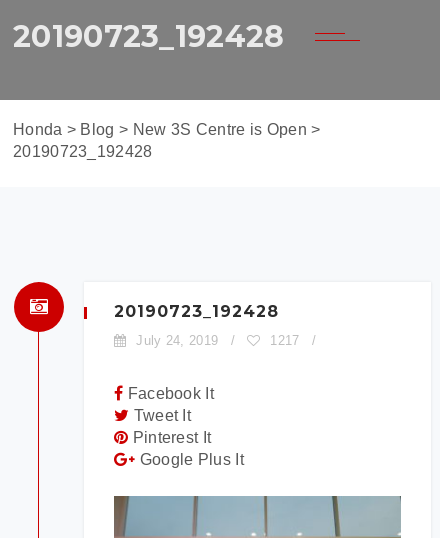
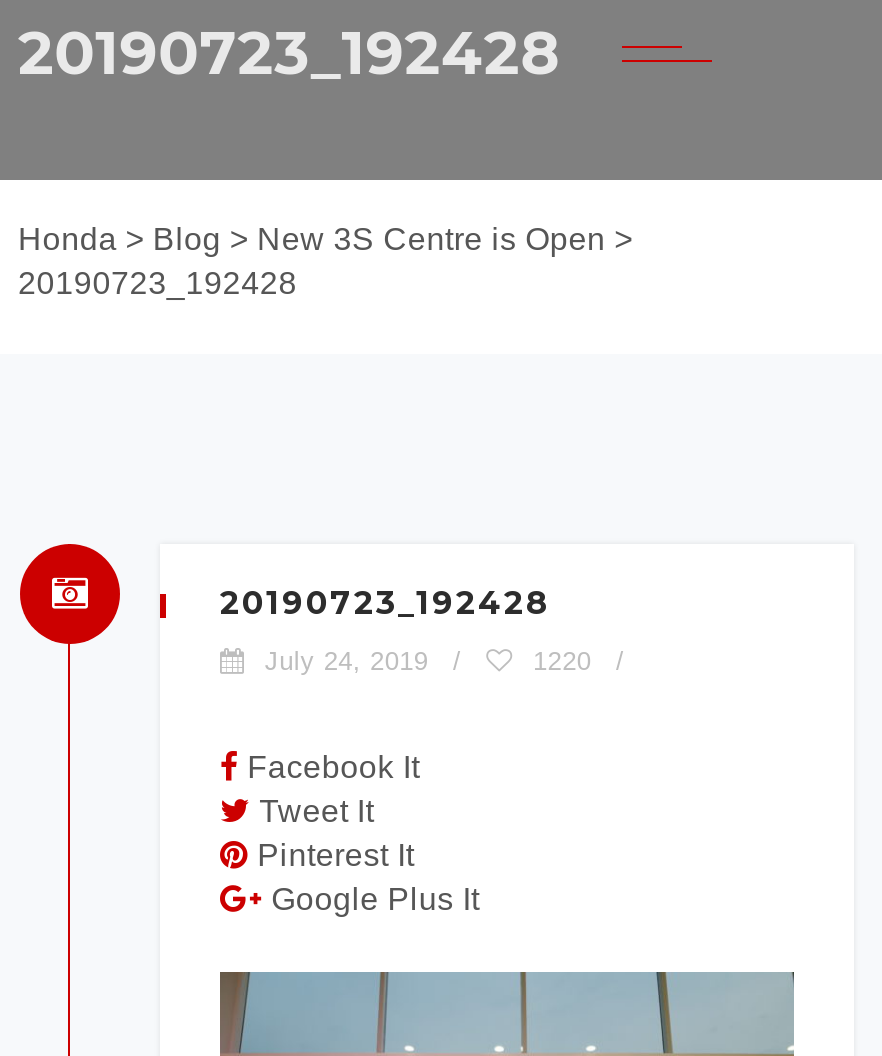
- 1217
+ 1220
